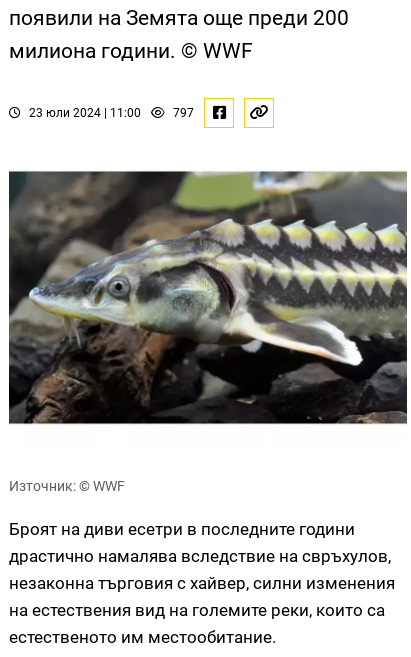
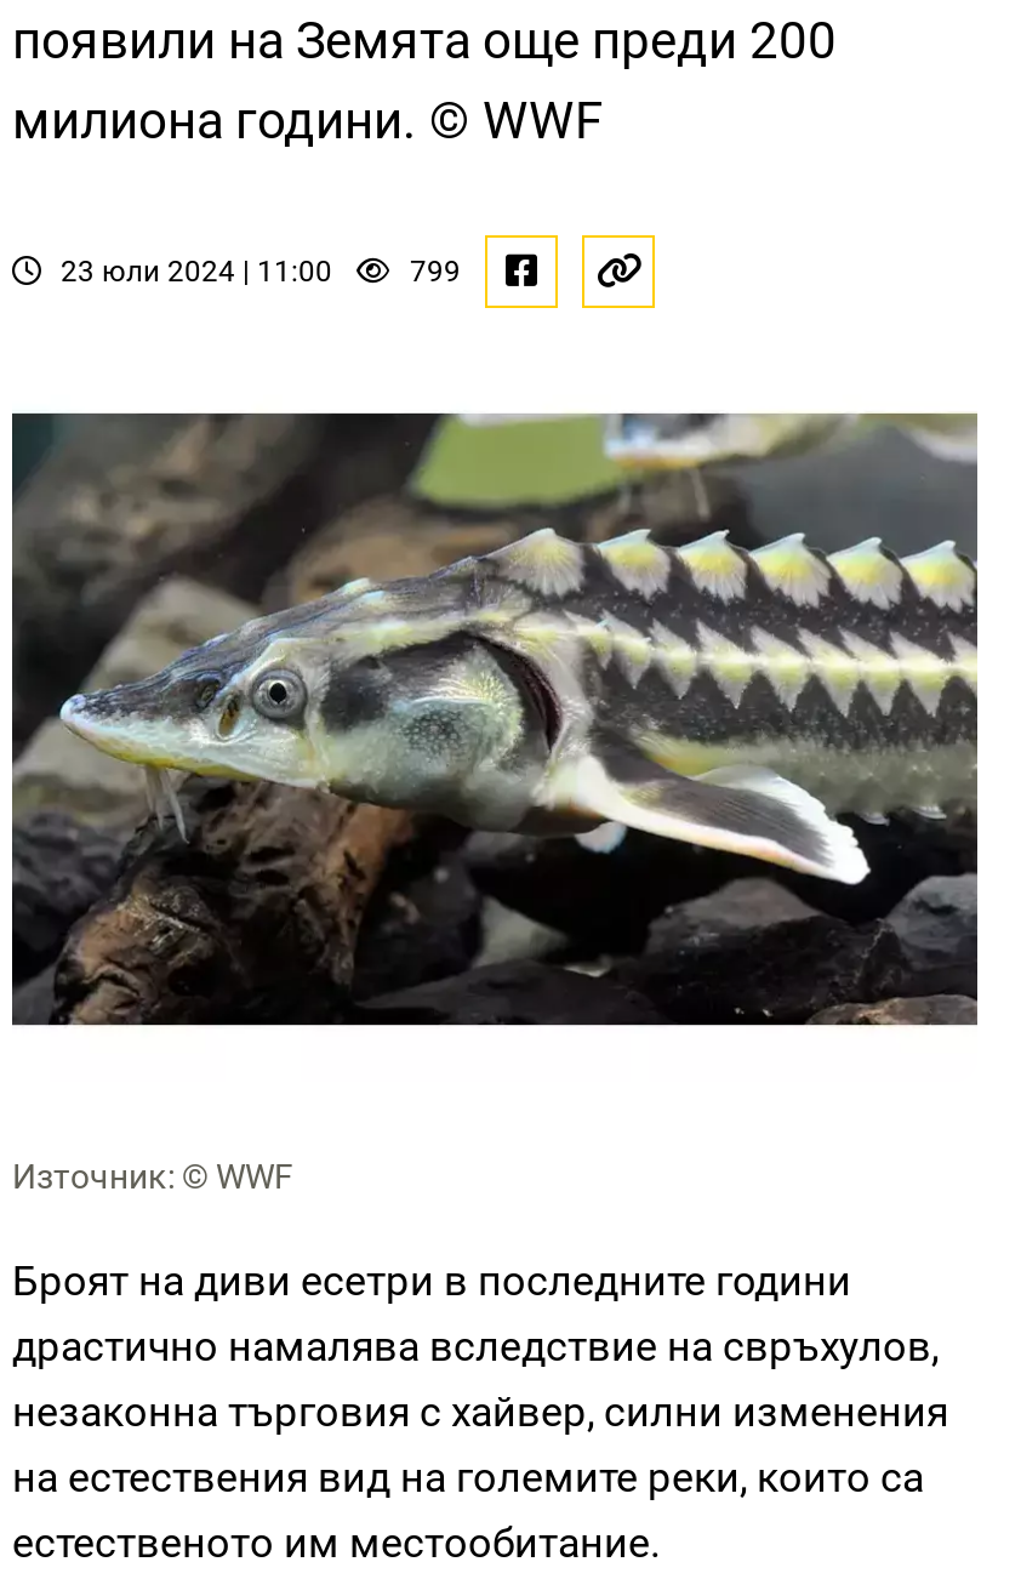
- 797
+ 799
